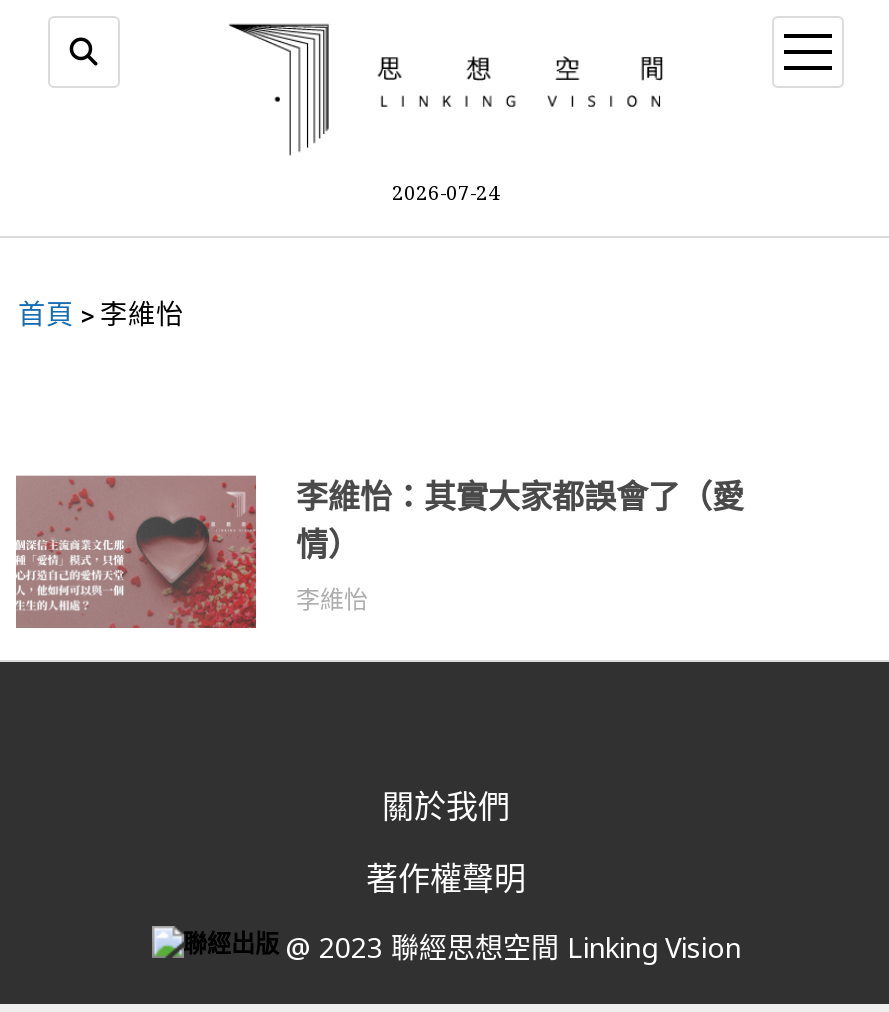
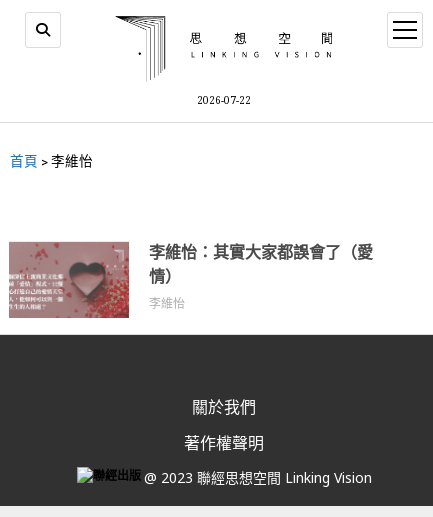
- 2026-07-24
+ 2026-07-22
